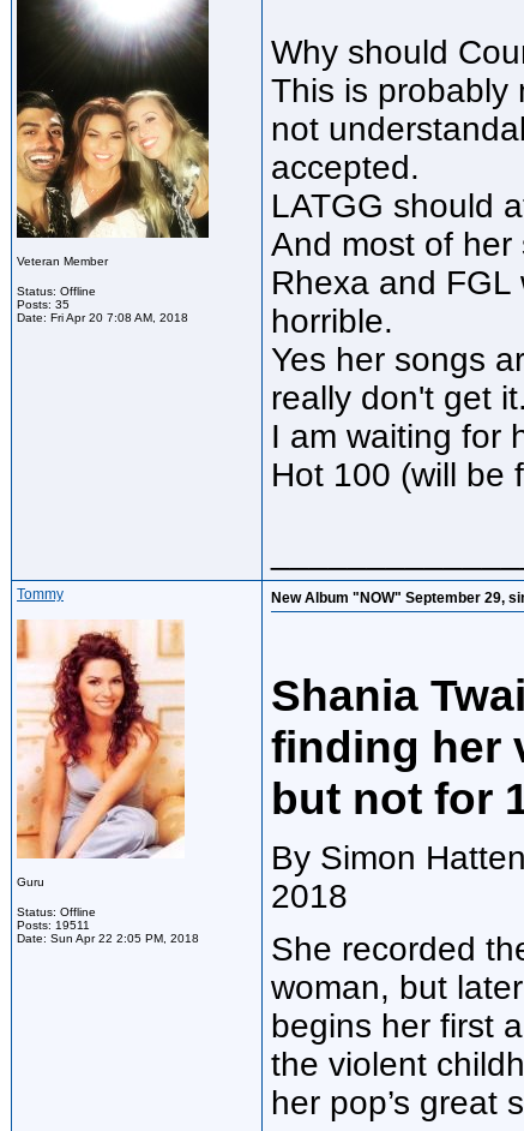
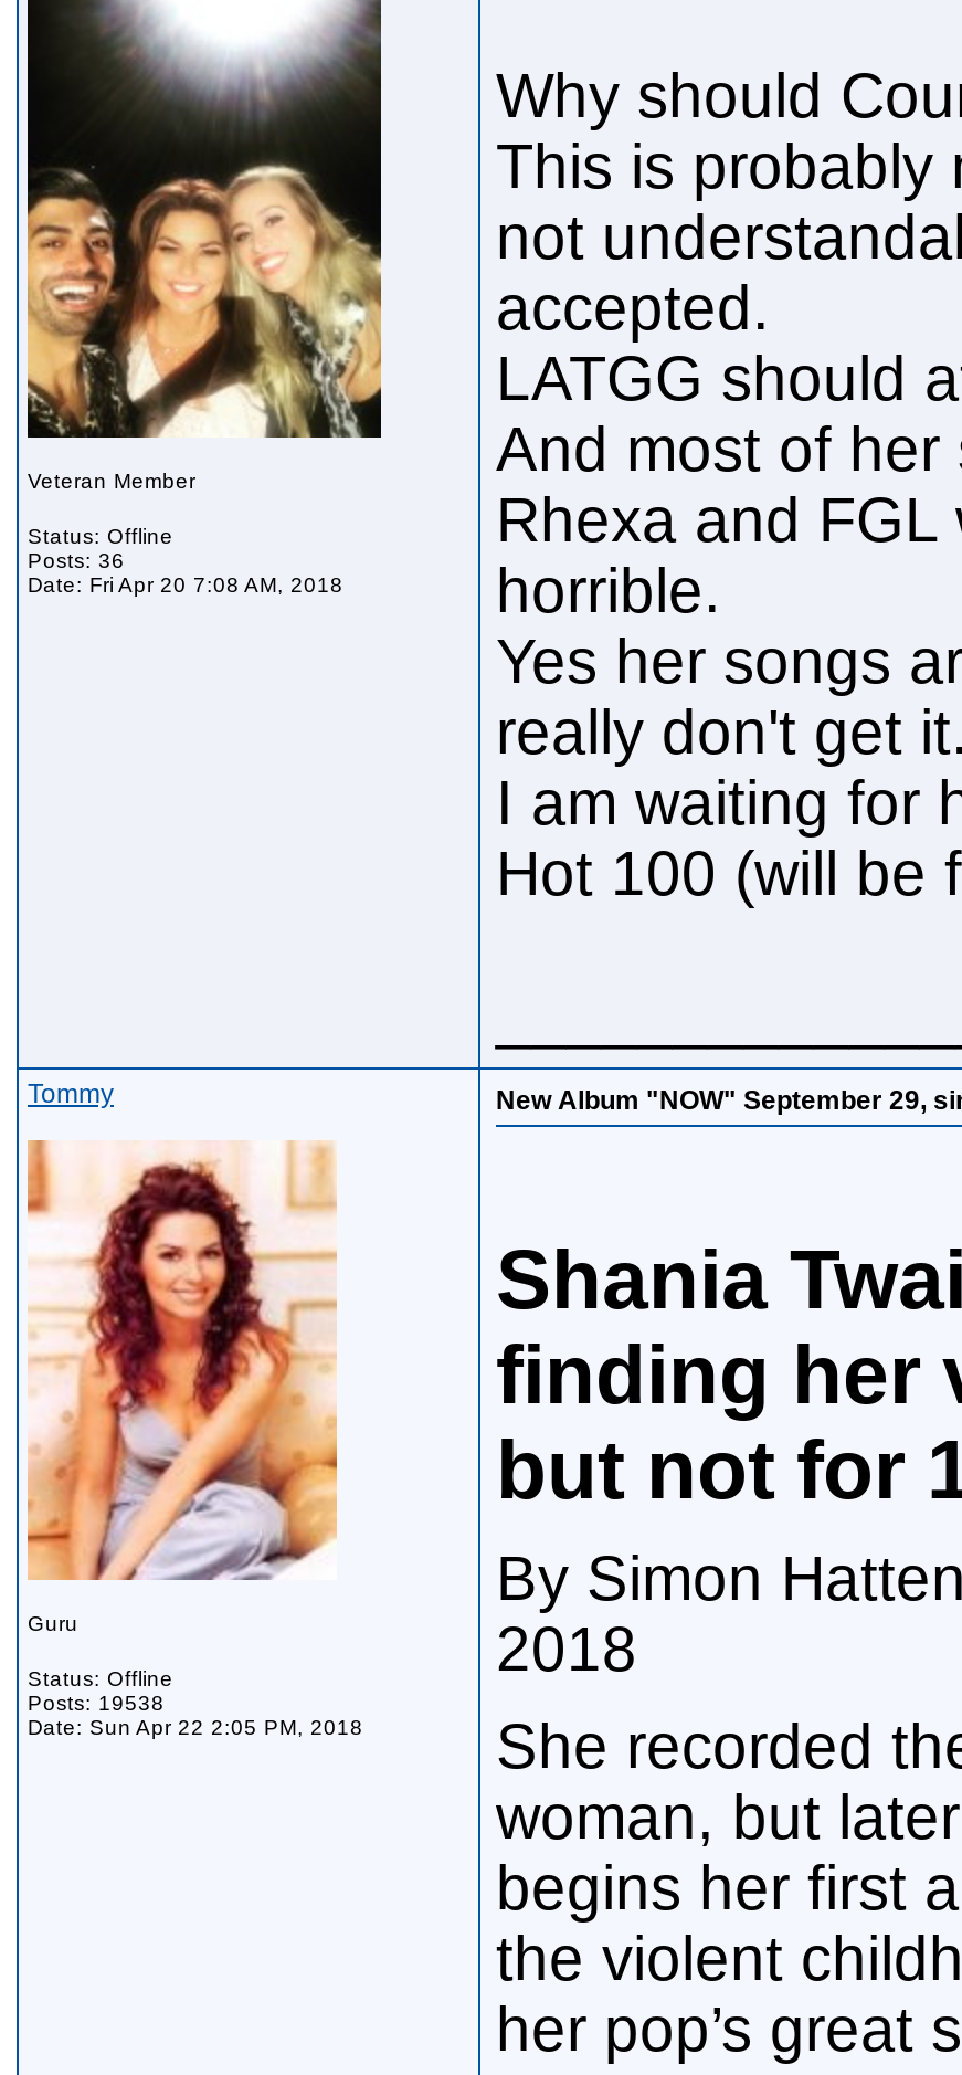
- Posts: 35
+ Posts: 36

- Posts: 19511
+ Posts: 19538
